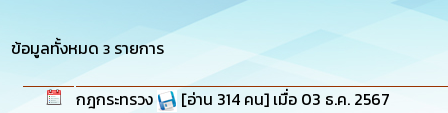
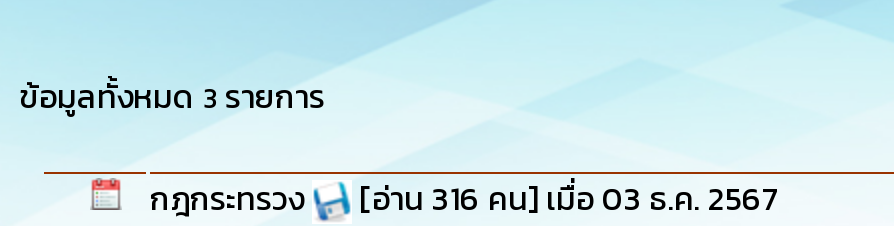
- [อ่าน 314 คน] เมื่อ 03 ธ.ค. 2567
+ [อ่าน 316 คน] เมื่อ 03 ธ.ค. 2567
